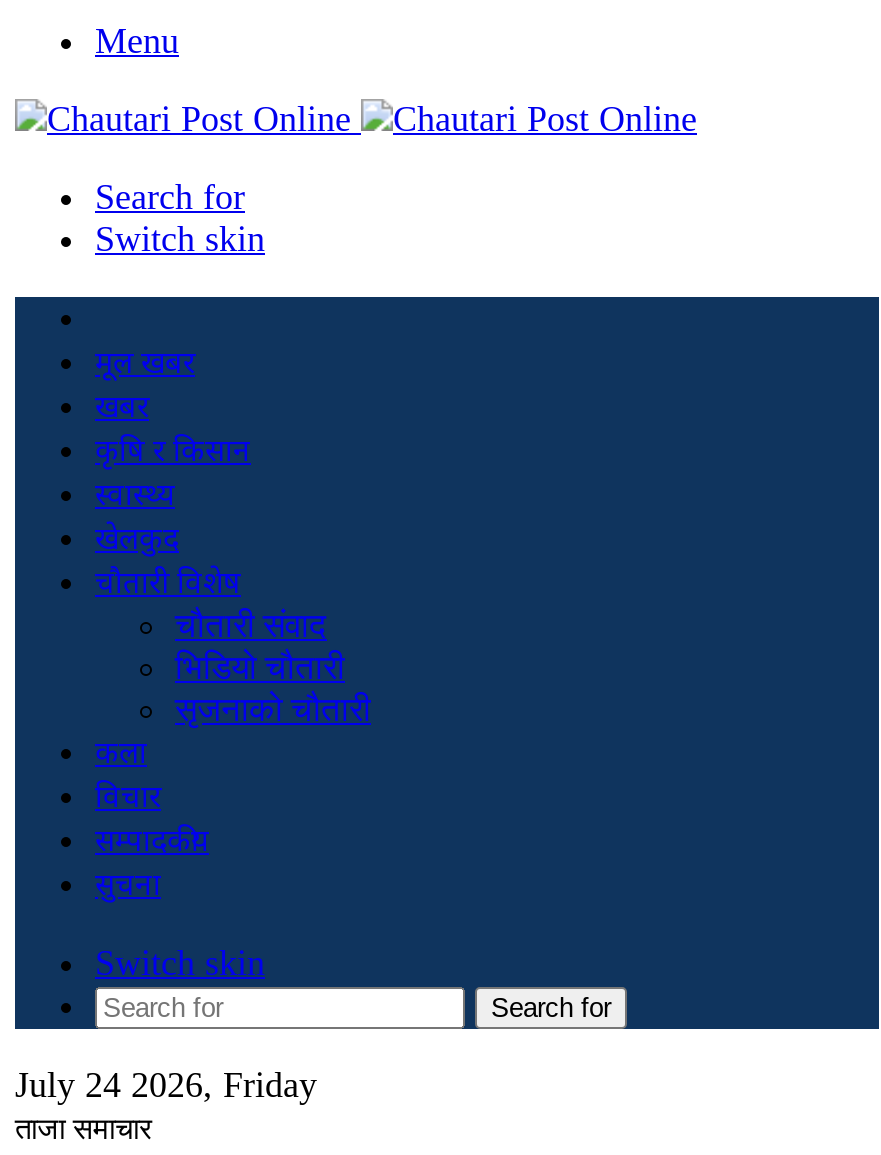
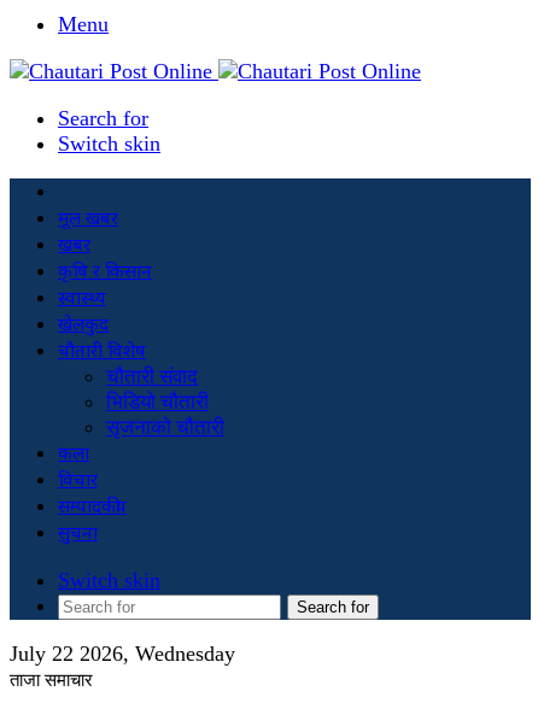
- July 24 2026, Friday
+ July 22 2026, Wednesday
